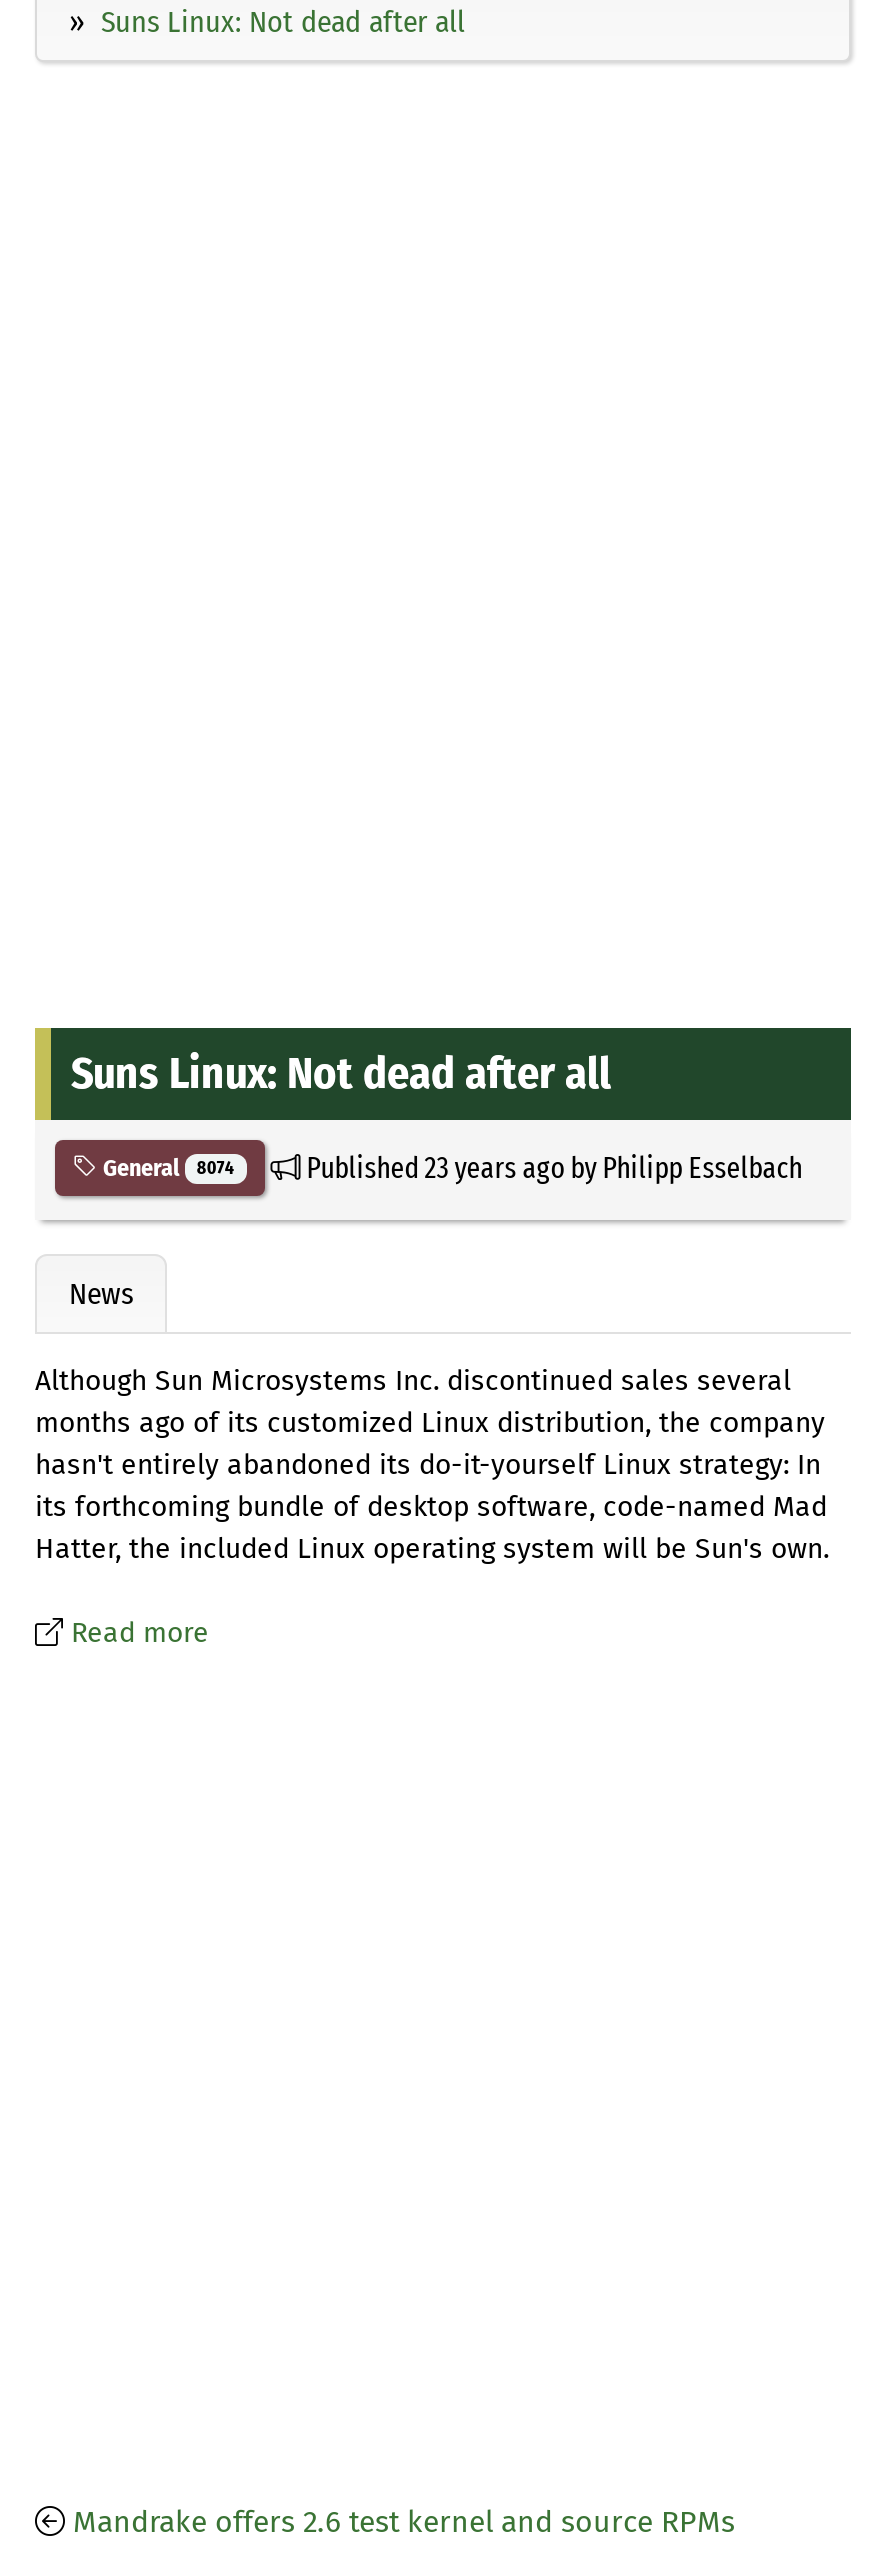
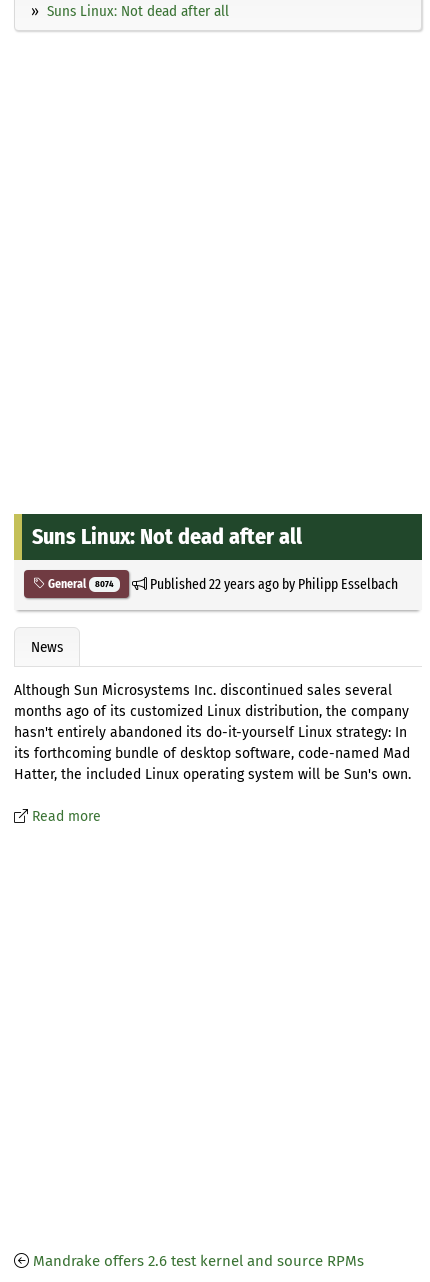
- Published 23 years ago by Philipp Esselbach
+ Published 22 years ago by Philipp Esselbach
